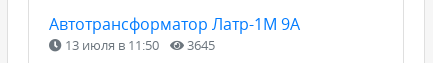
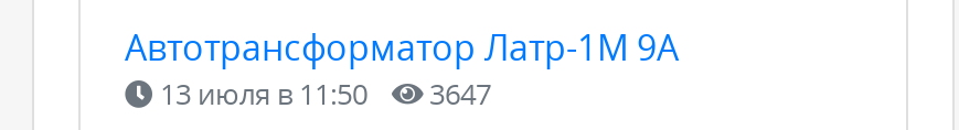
- 13 июля в 11:50 3645
+ 13 июля в 11:50 3647
